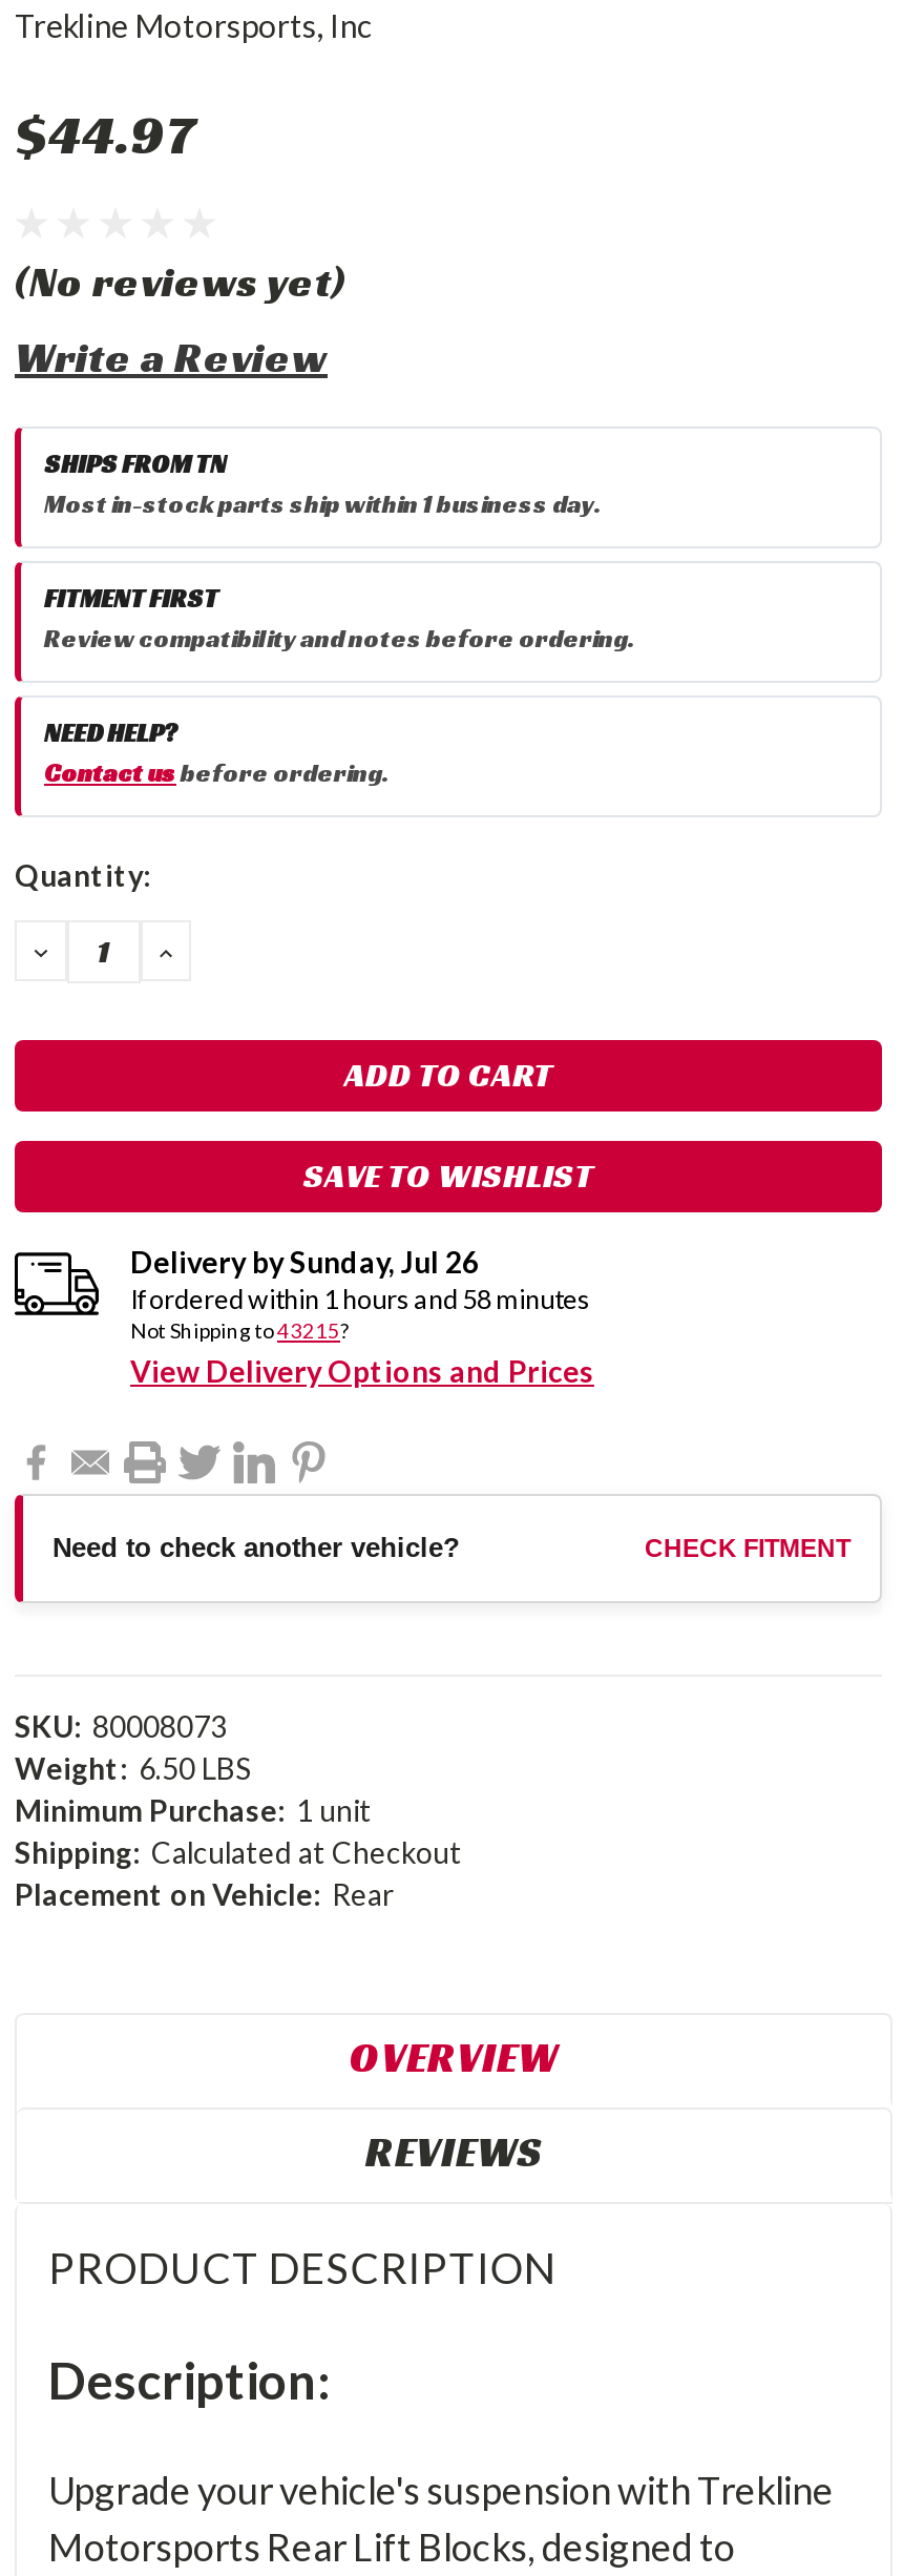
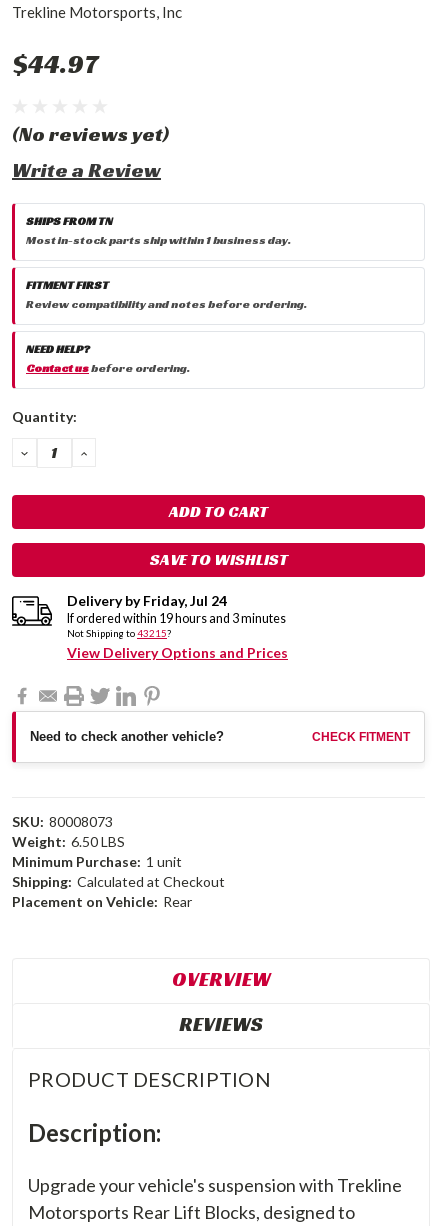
- Delivery bySunday, Jul 26
+ Delivery byFriday, Jul 24

- If ordered within 1 hours and 58 minutes
+ If ordered within 19 hours and 3 minutes
